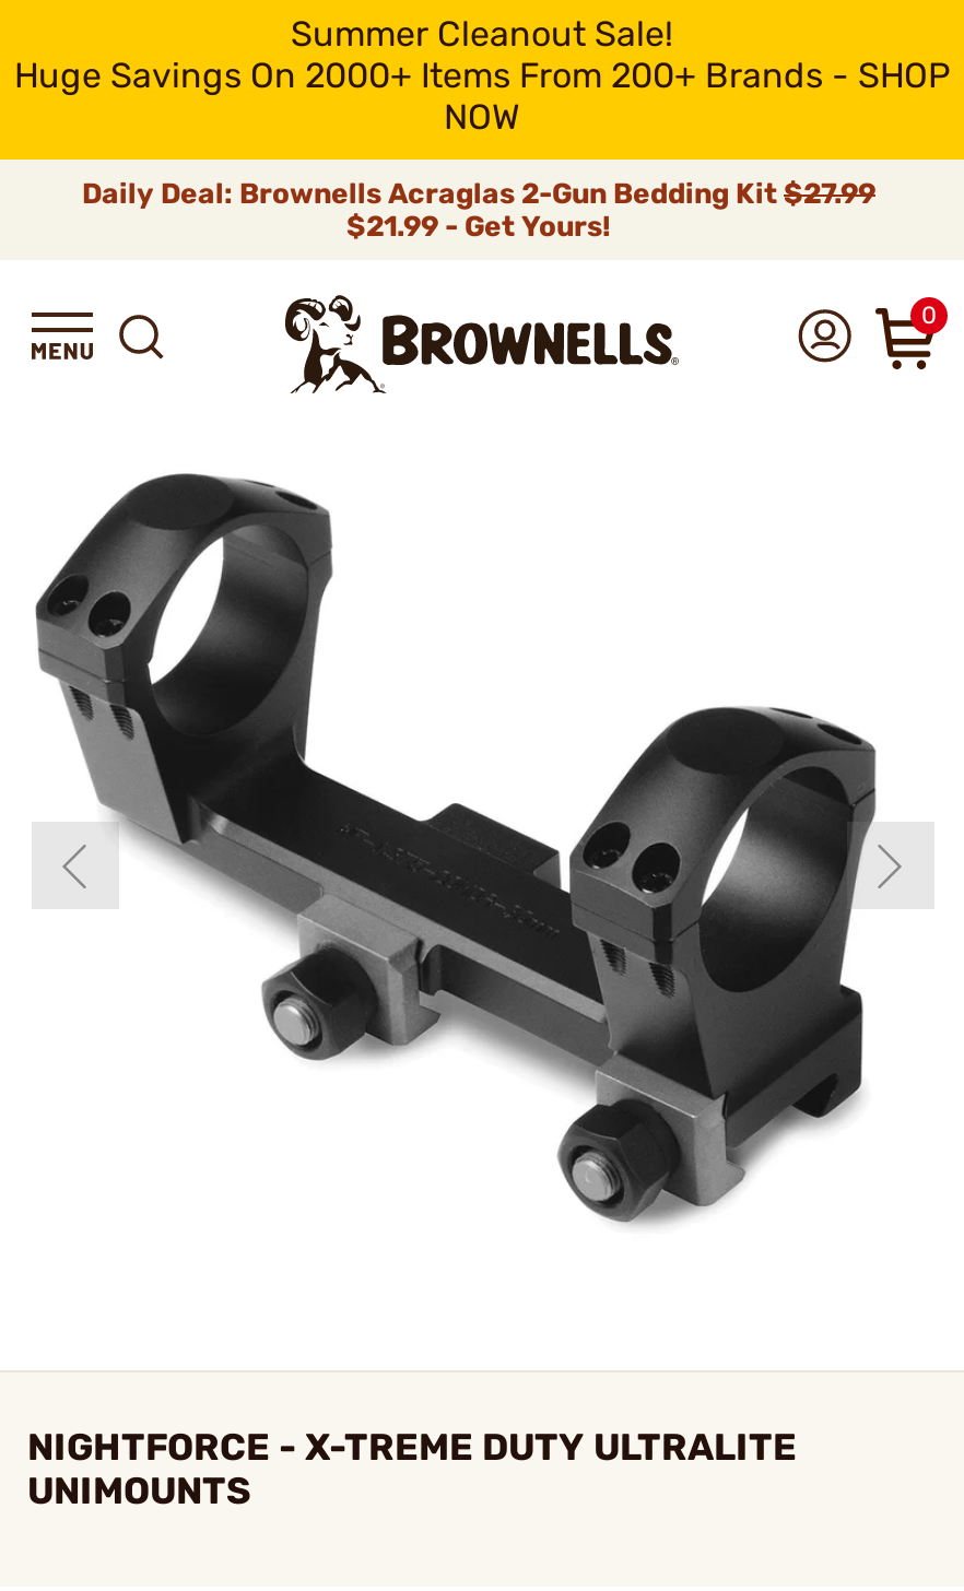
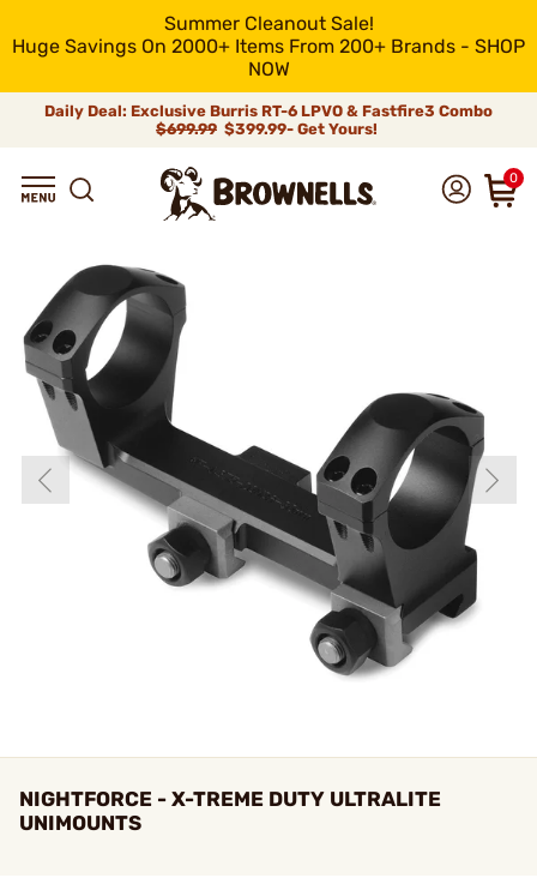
- Daily Deal: Brownells Acraglas 2-Gun Bedding Kit $27.99
- $21.99 - Get Yours!
+ Daily Deal: Exclusive Burris RT-6 LPVO & Fastfire3 Combo
+ $699.99 $399.99- Get Yours!
